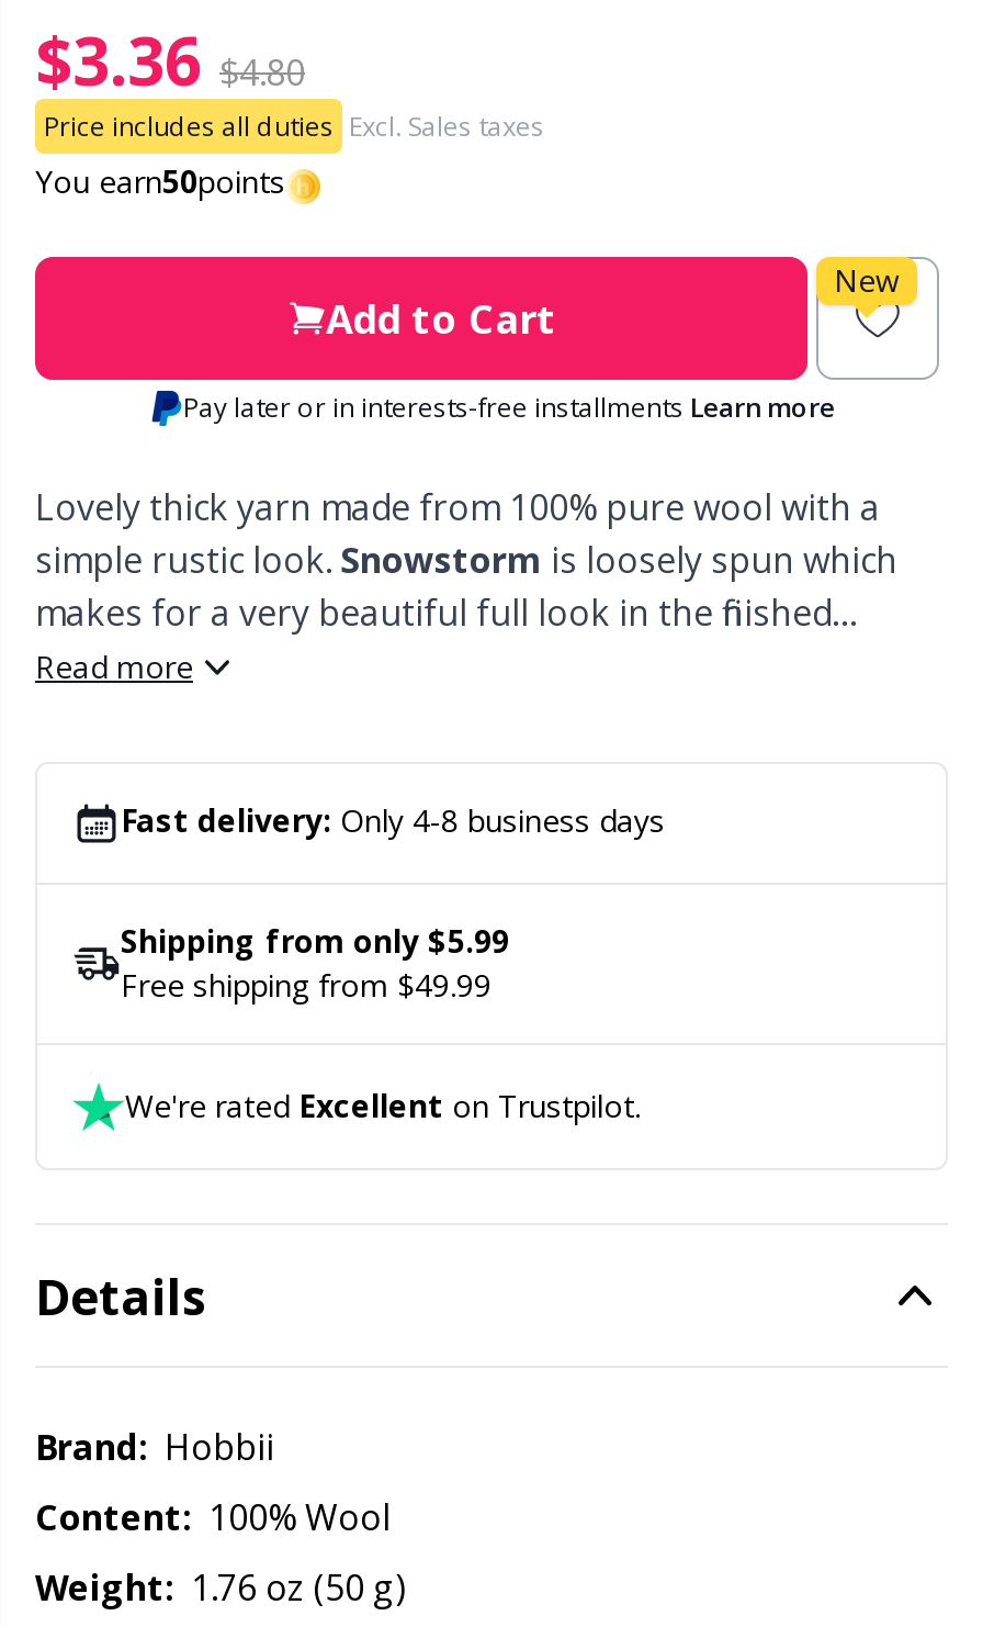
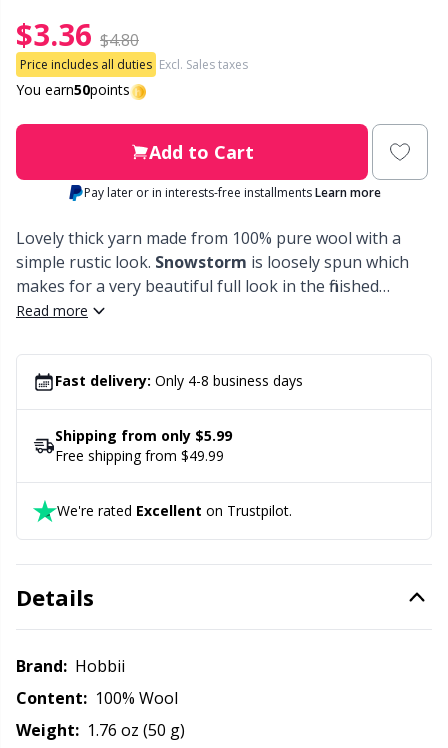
- New
